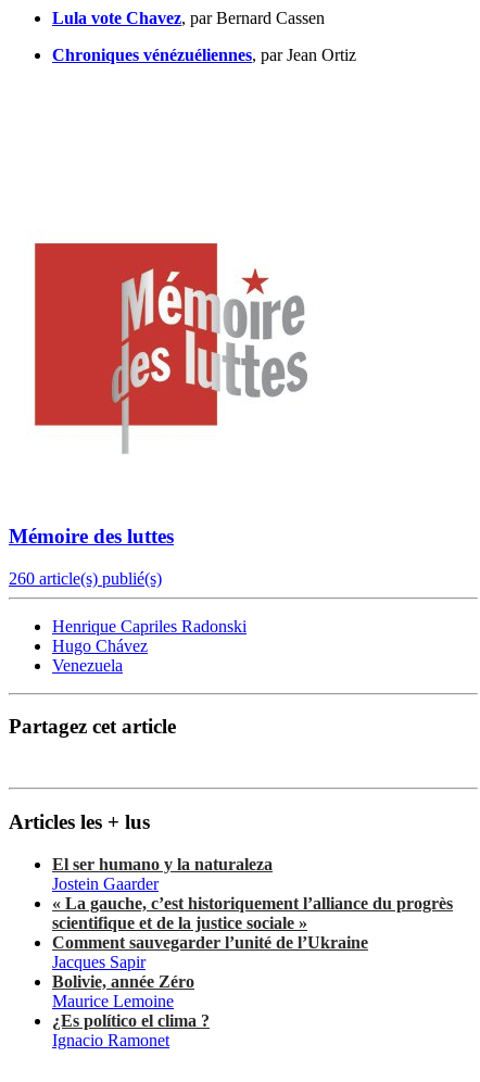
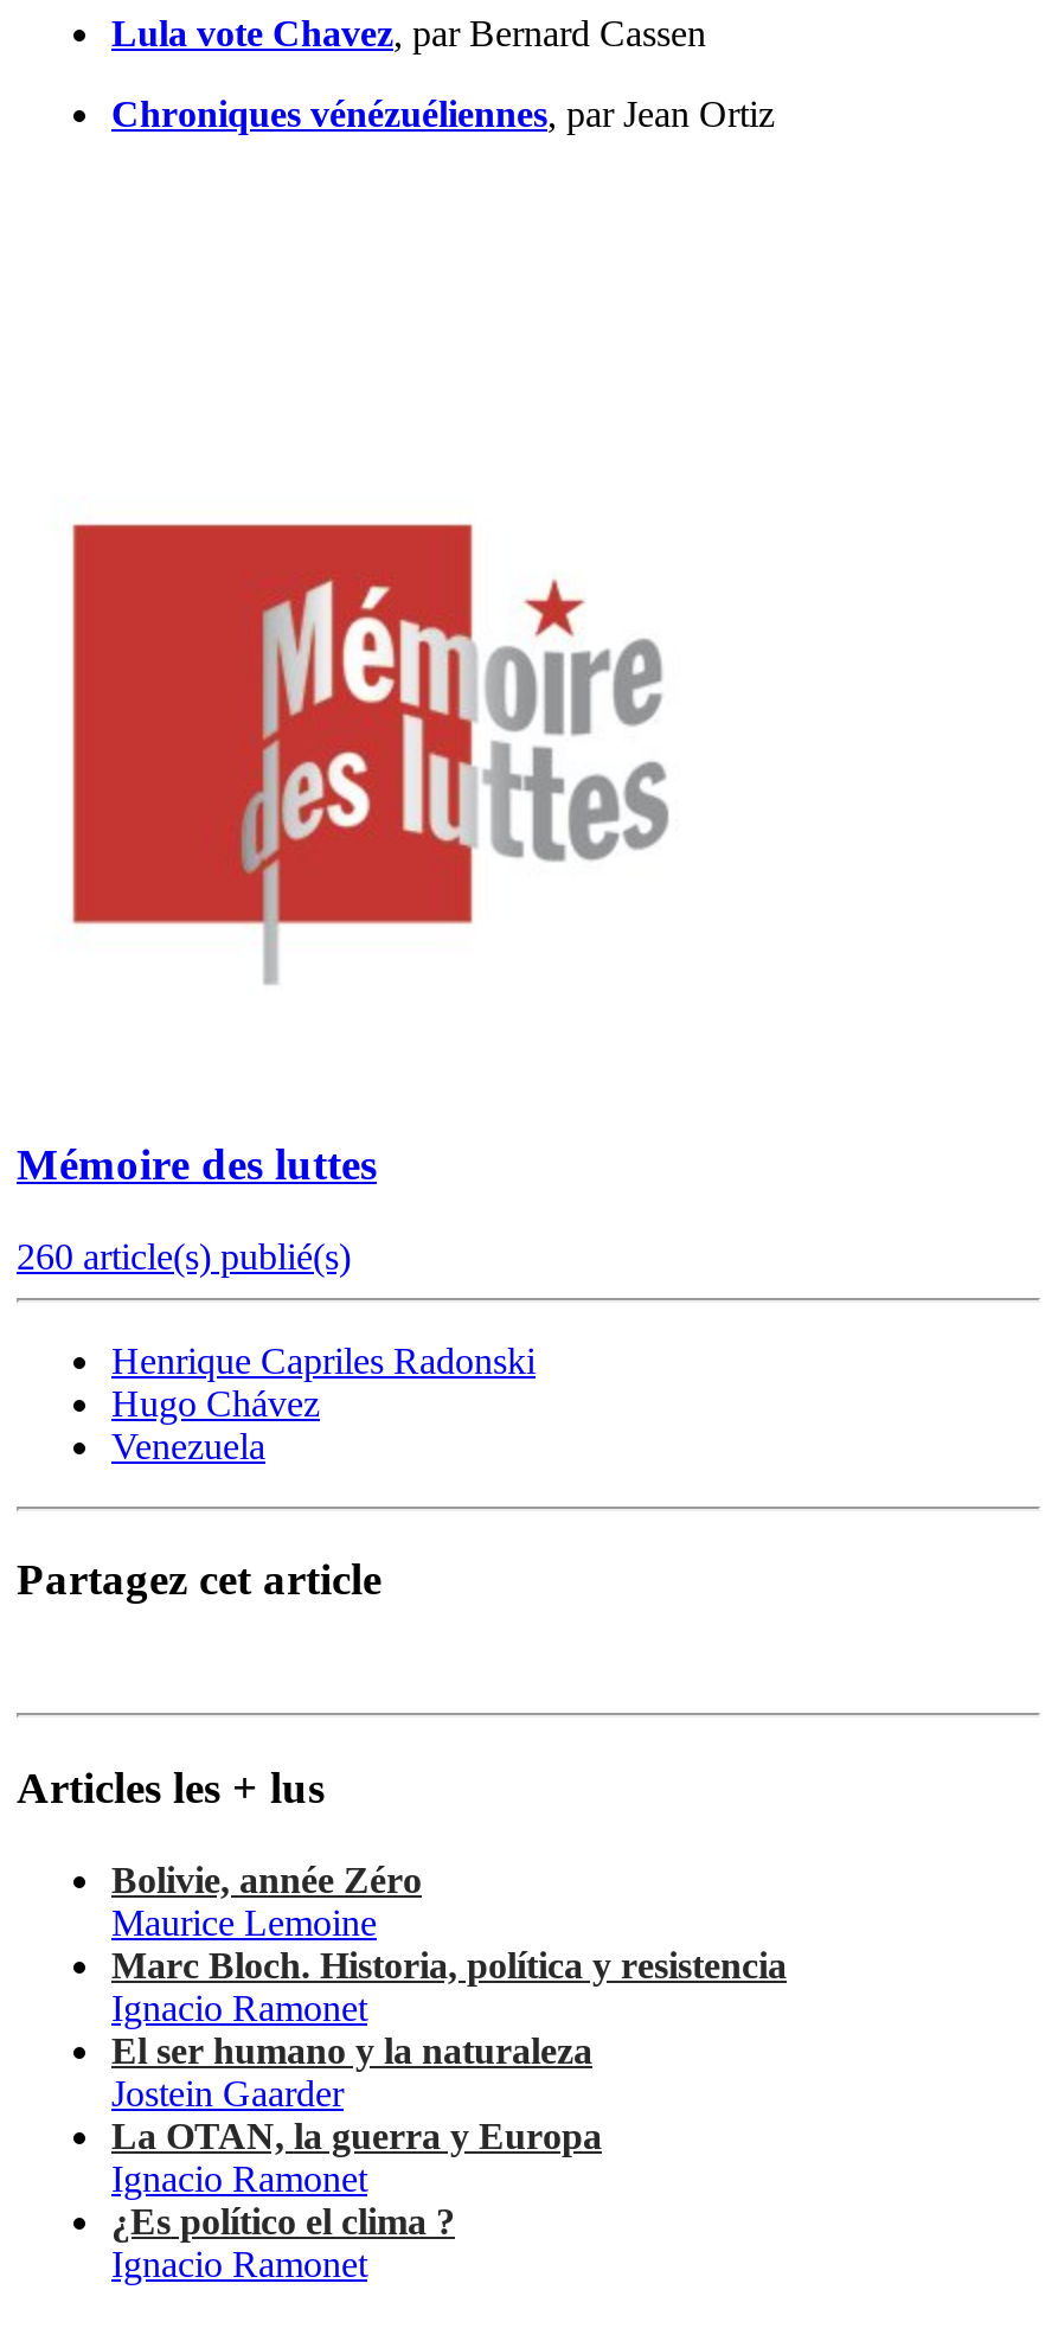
+ Marc Bloch. Historia, política y resistencia
+ Ignacio Ramonet

moved down: El ser humano y la naturaleza | Jostein Gaarder

- « La gauche, c’est historiquement l’alliance du progrès
- scientifique et de la justice sociale »
- Comment sauvegarder l’unité de l’Ukraine
- Jacques Sapir
+ La OTAN, la guerra y Europa
+ Ignacio Ramonet

moved up: Bolivie, année Zéro | Maurice Lemoine
